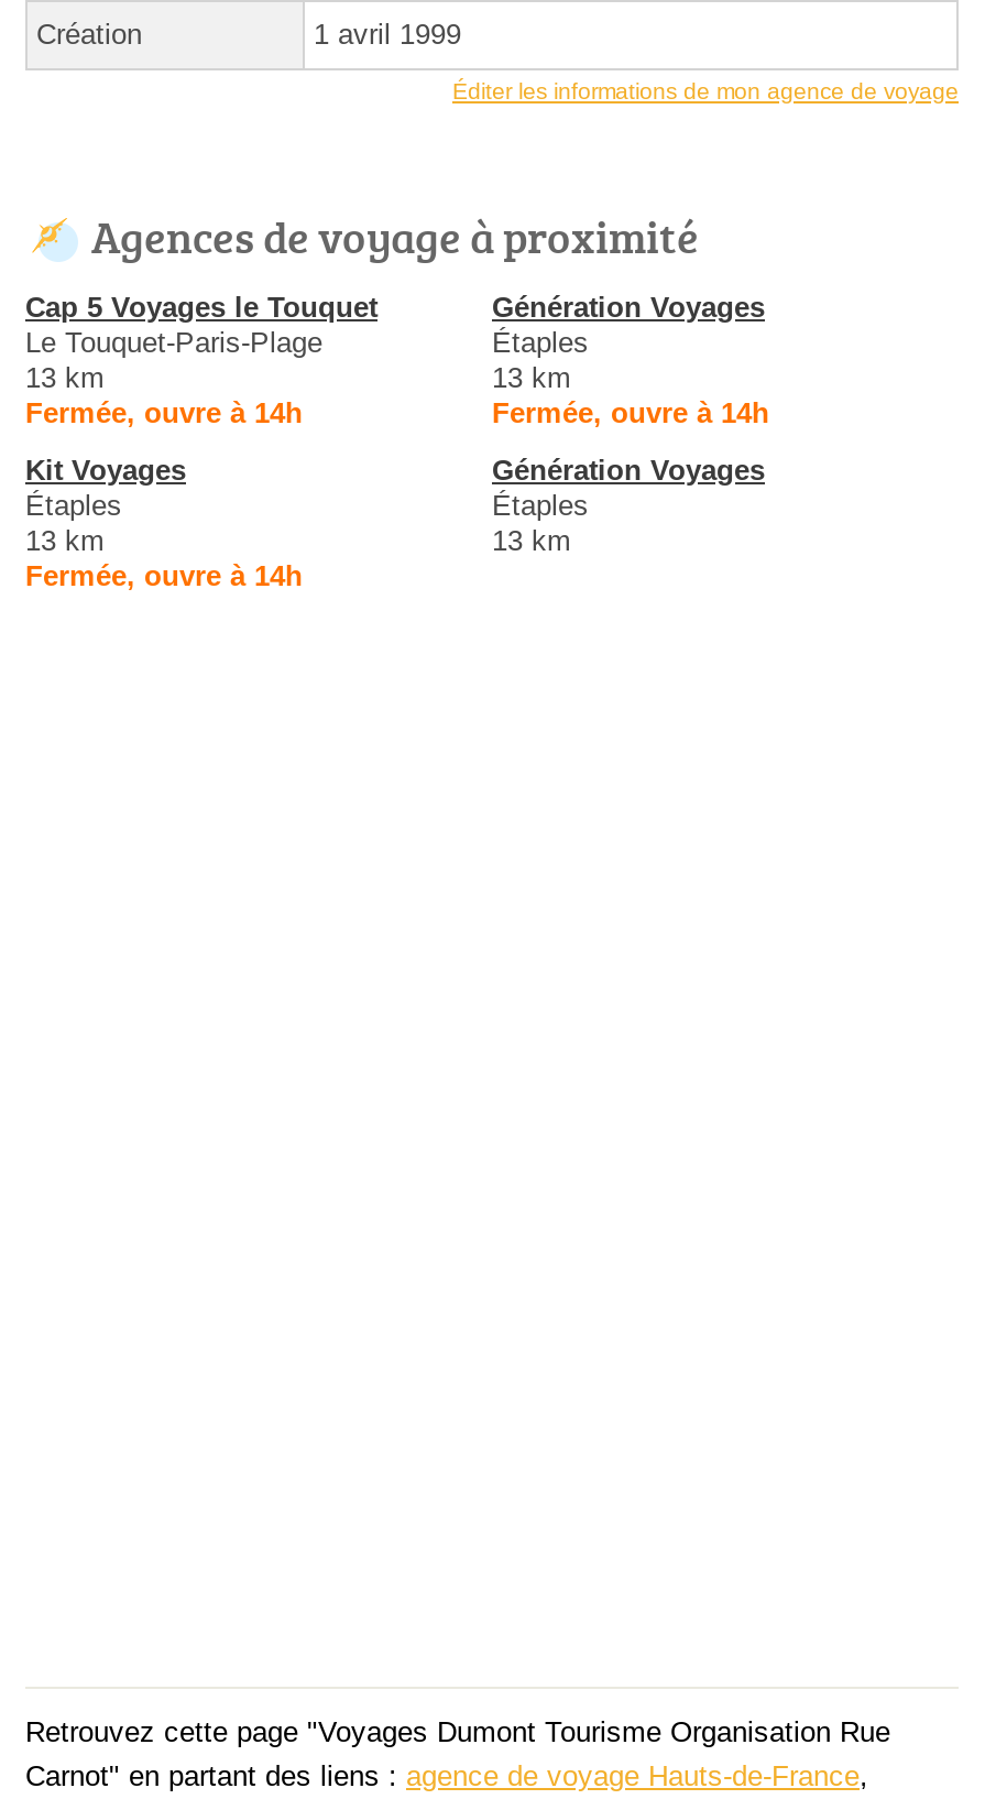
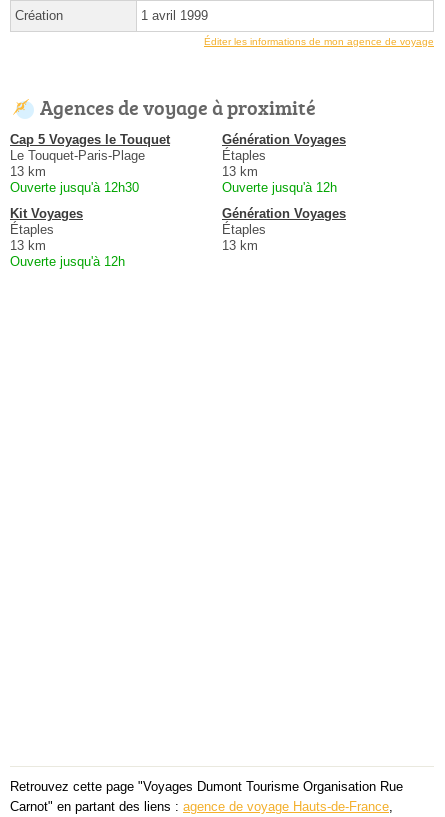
- Fermée, ouvre à 14h
+ Ouverte jusqu'à 12h30

- Fermée, ouvre à 14h
+ Ouverte jusqu'à 12h

- Fermée, ouvre à 14h
+ Ouverte jusqu'à 12h
